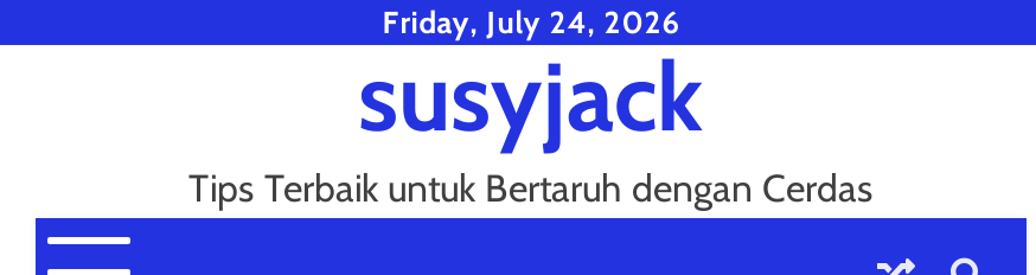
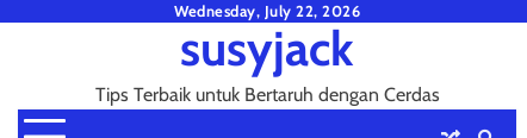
- Friday, July 24, 2026
+ Wednesday, July 22, 2026
